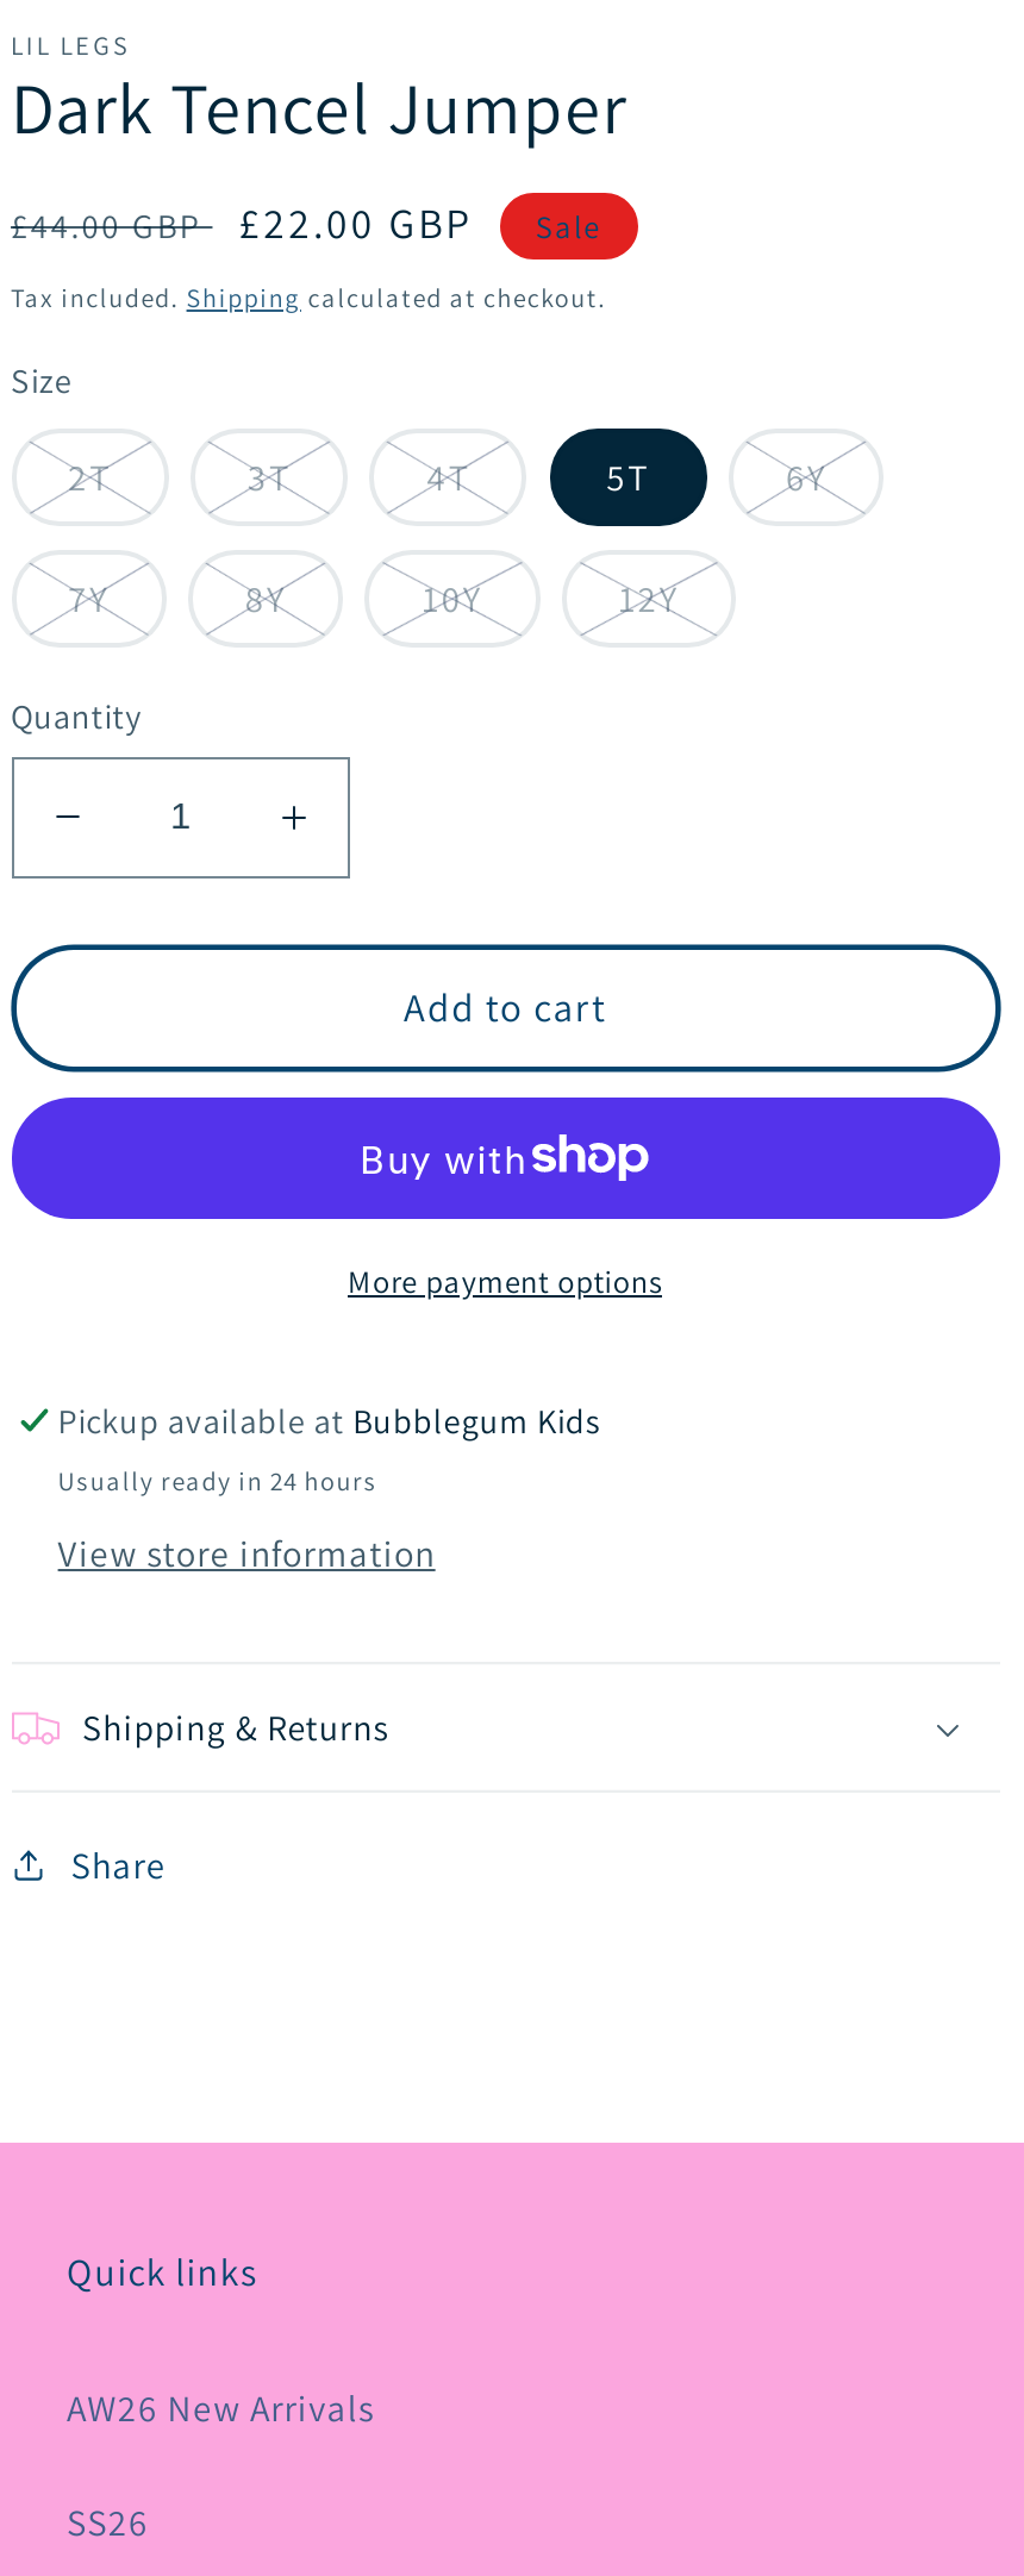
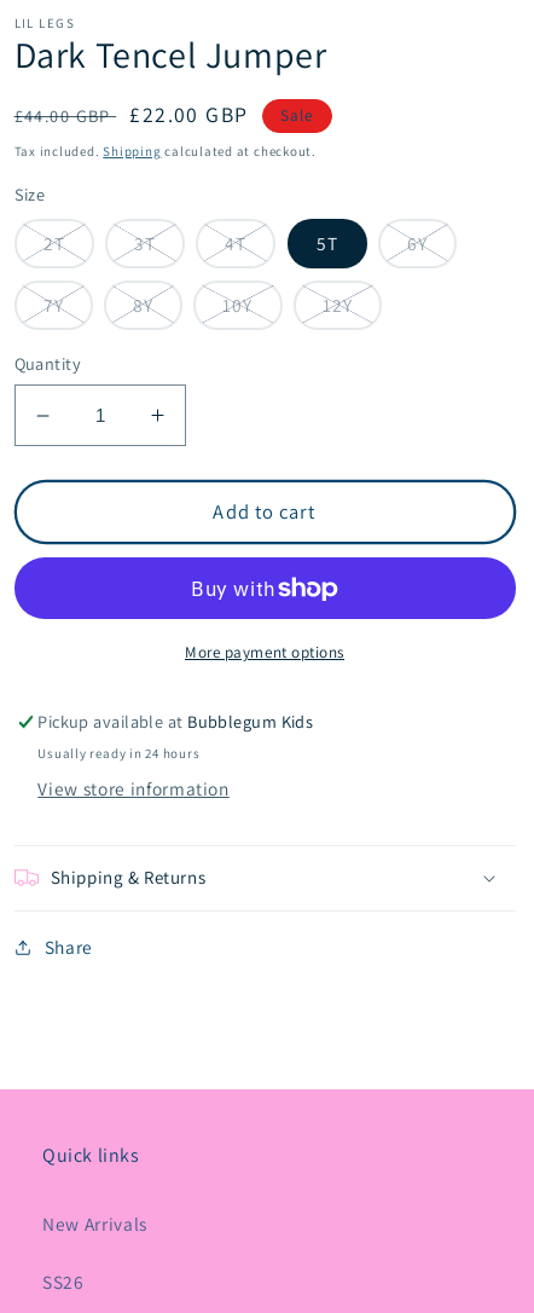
- AW26 New Arrivals
+ New Arrivals
